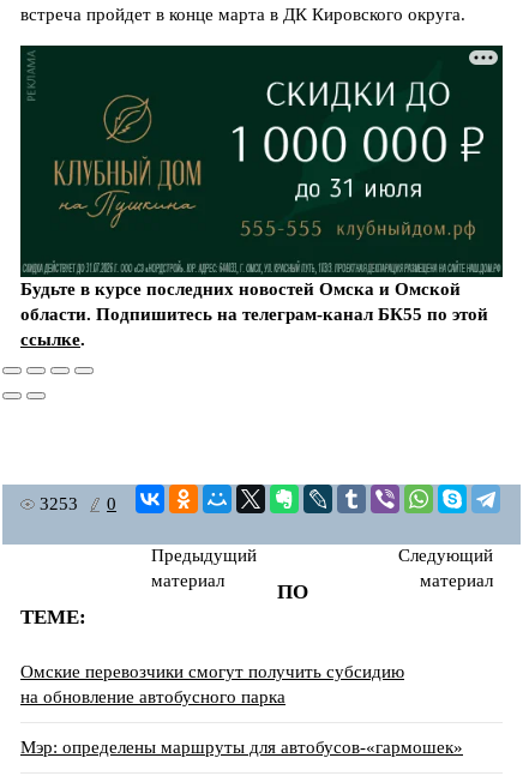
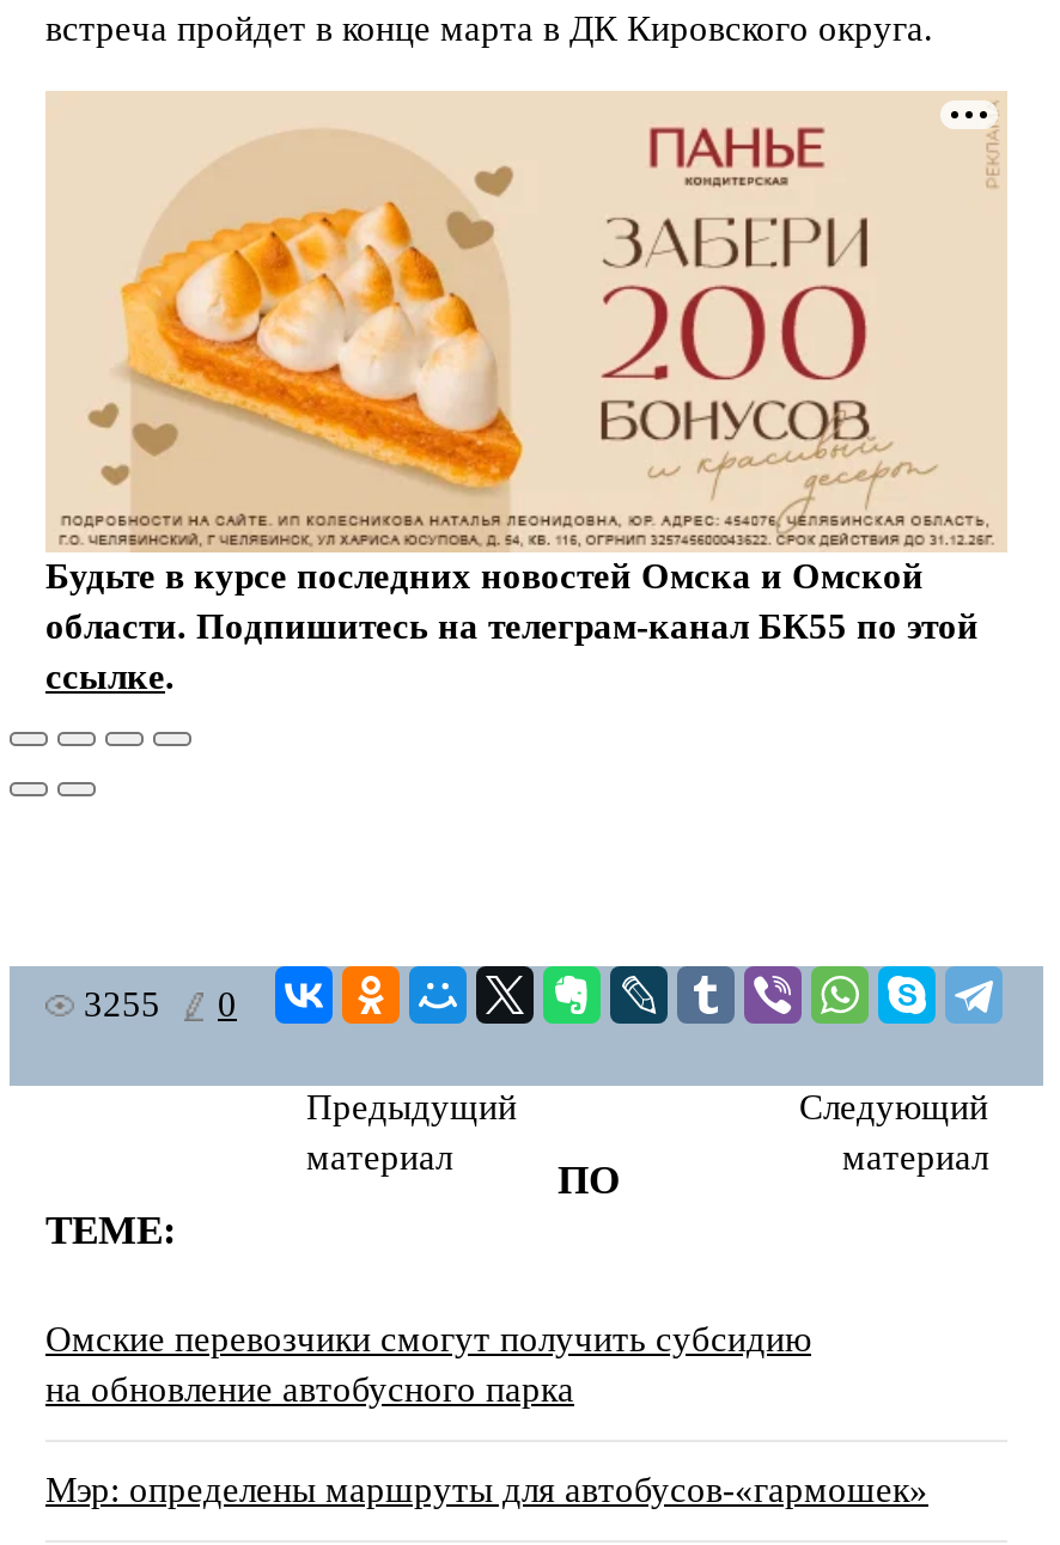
- [image]
+ [image]

- 3253 0
+ 3255 0
